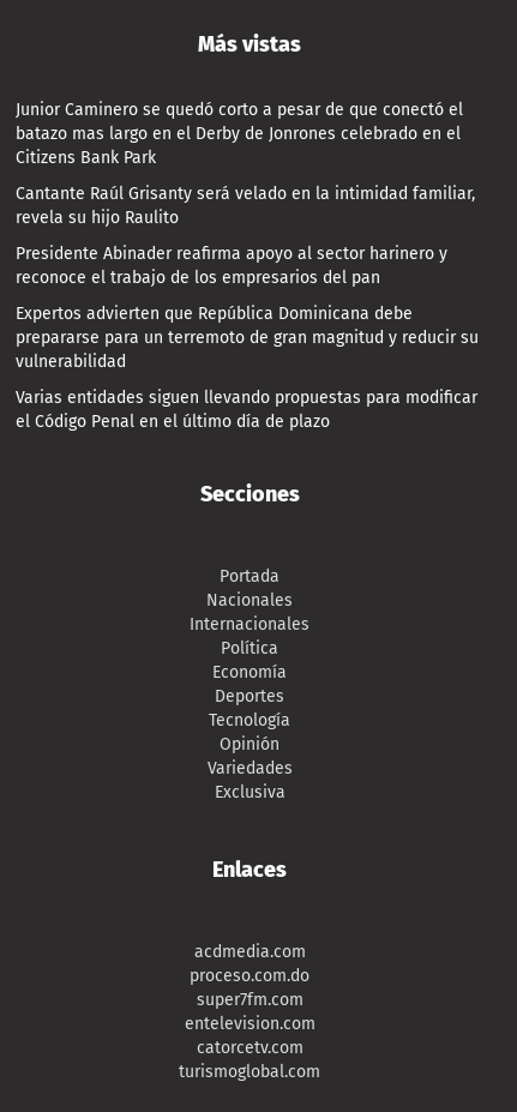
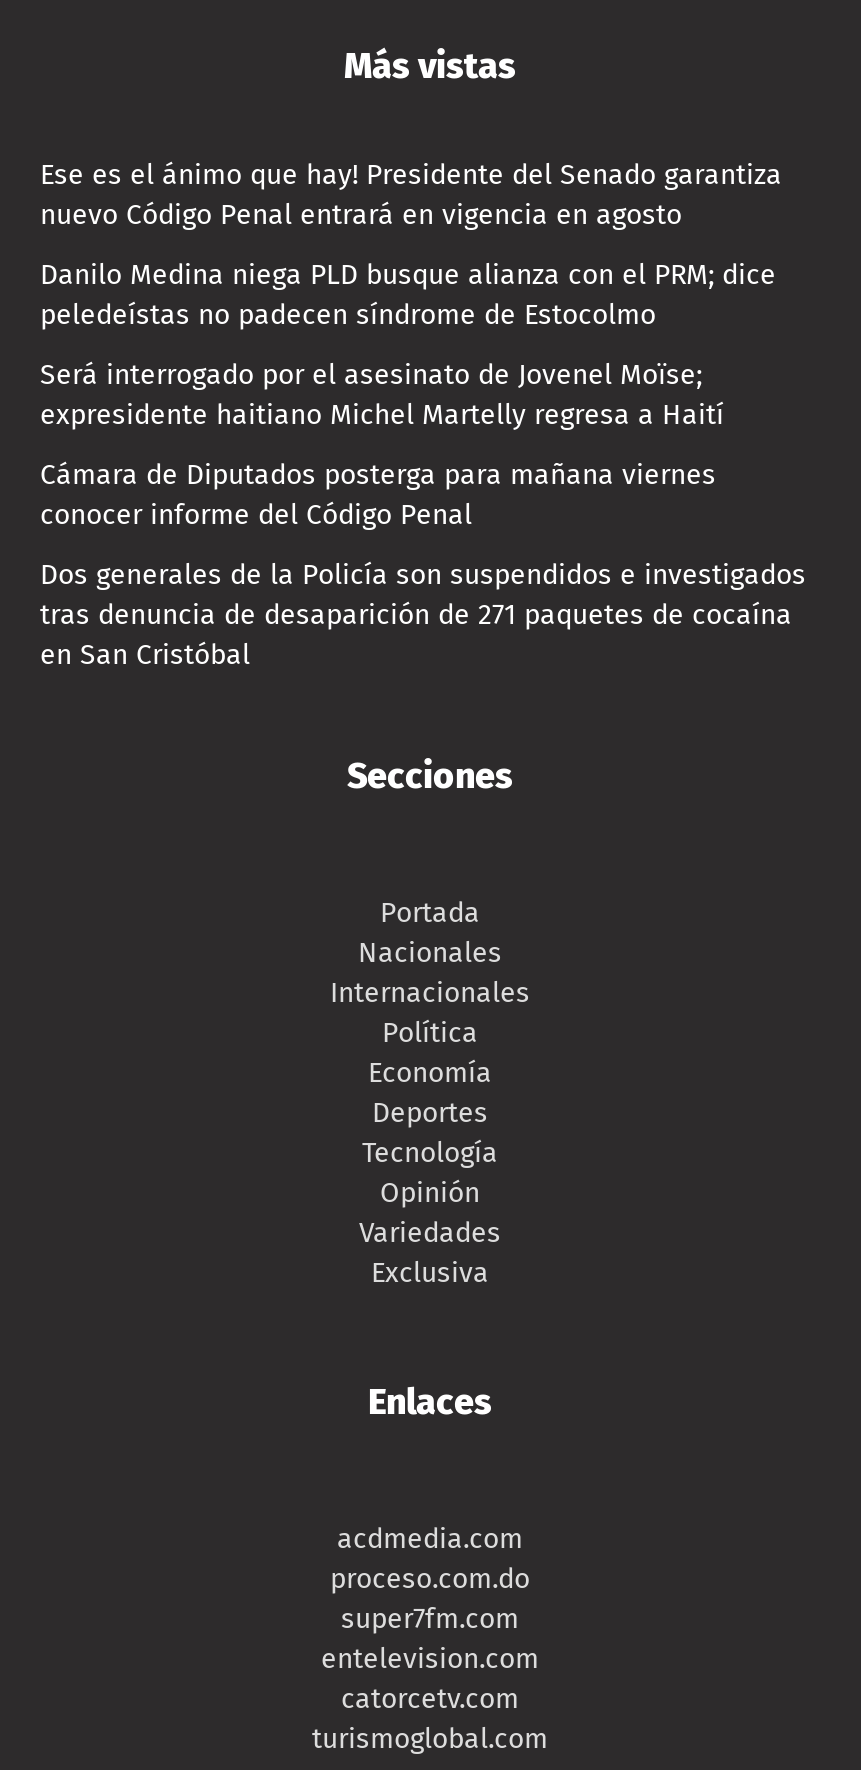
- Junior Caminero se quedó corto a pesar de que conectó el
- batazo mas largo en el Derby de Jonrones celebrado en el
- Citizens Bank Park
+ Ese es el ánimo que hay! Presidente del Senado garantiza
+ nuevo Código Penal entrará en vigencia en agosto

- Cantante Raúl Grisanty será velado en la intimidad familiar,
- revela su hijo Raulito
+ Danilo Medina niega PLD busque alianza con el PRM; dice
+ peledeístas no padecen síndrome de Estocolmo

- Presidente Abinader reafirma apoyo al sector harinero y
- reconoce el trabajo de los empresarios del pan
+ Será interrogado por el asesinato de Jovenel Moïse;
+ expresidente haitiano Michel Martelly regresa a Haití

- Expertos advierten que República Dominicana debe
- prepararse para un terremoto de gran magnitud y reducir su
- vulnerabilidad
+ Cámara de Diputados posterga para mañana viernes
+ conocer informe del Código Penal

- Varias entidades siguen llevando propuestas para modificar
- el Código Penal en el último día de plazo
+ Dos generales de la Policía son suspendidos e investigados
+ tras denuncia de desaparición de 271 paquetes de cocaína
+ en San Cristóbal
